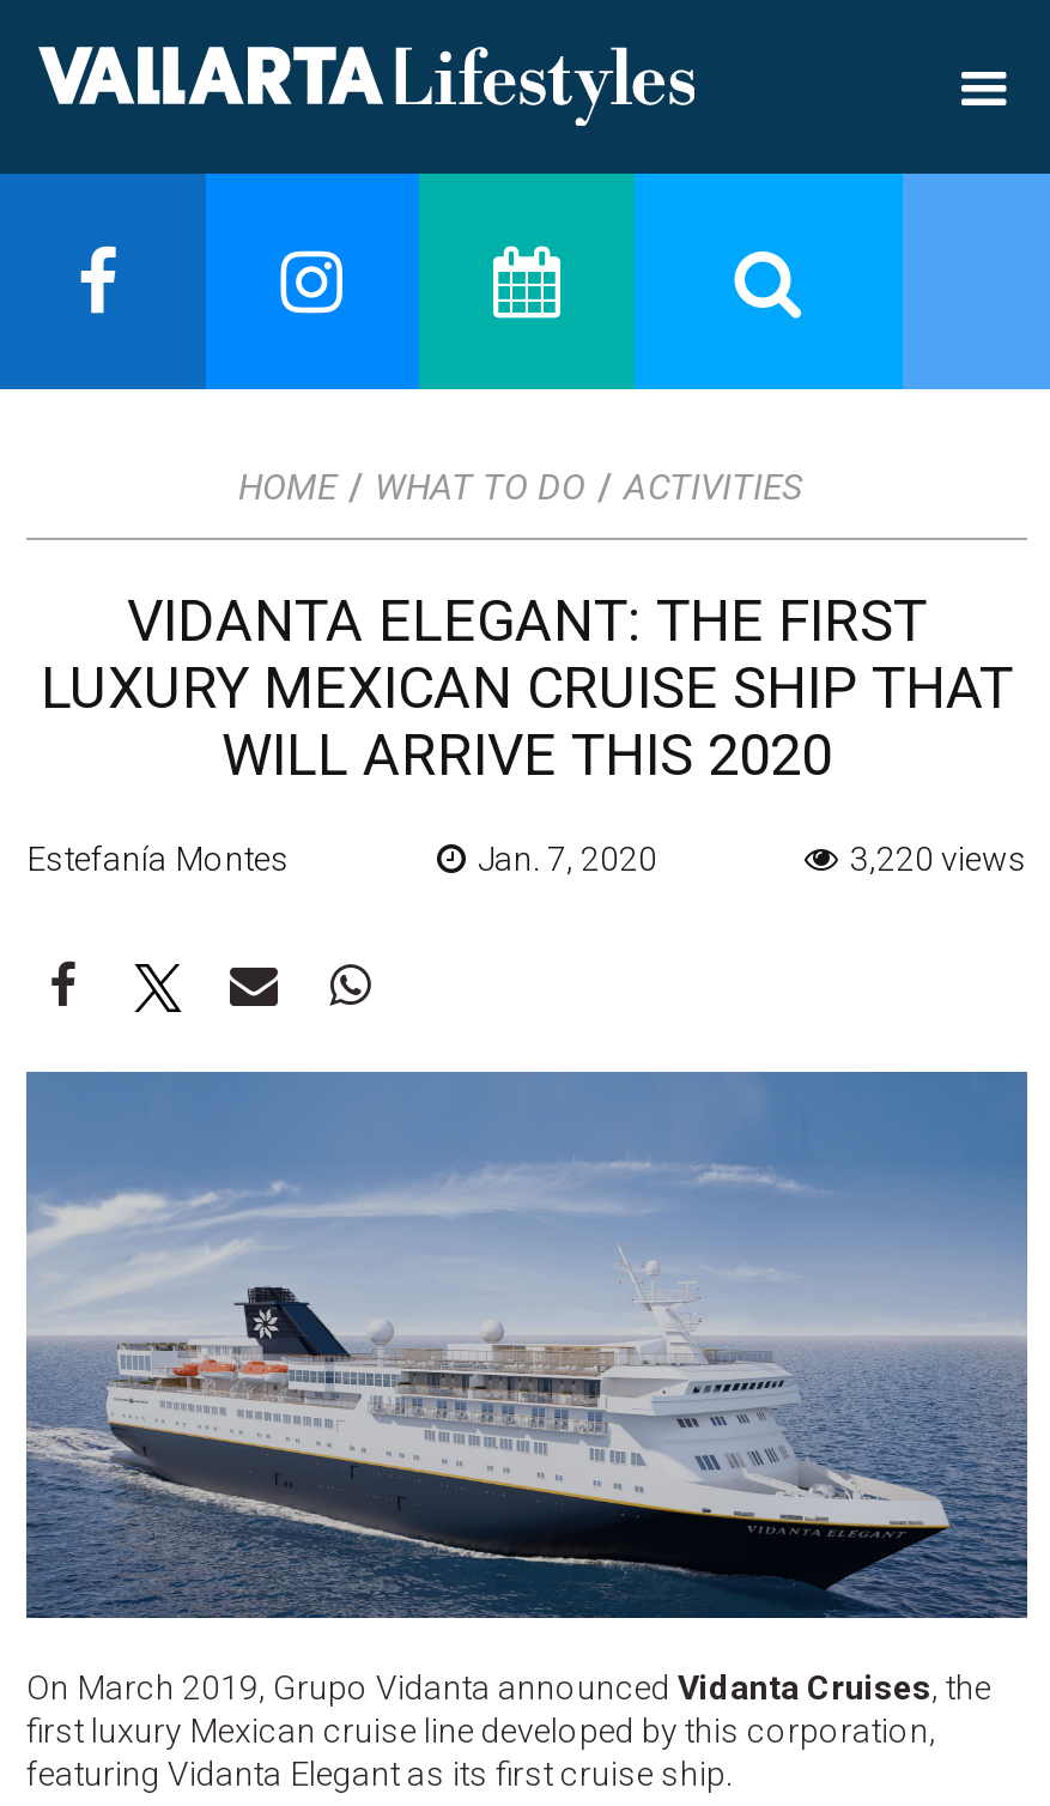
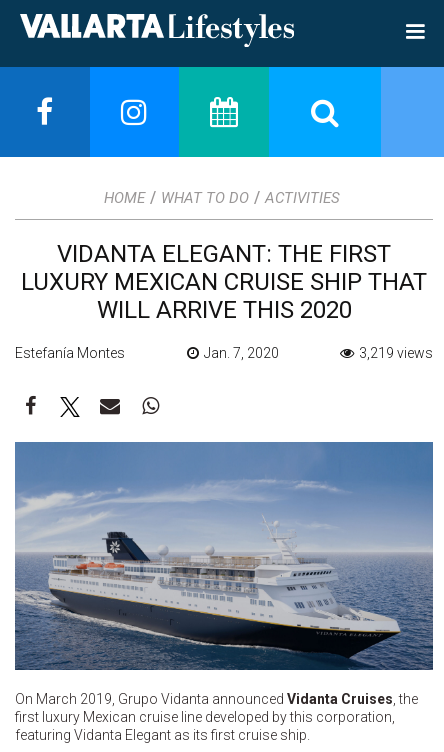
- 3,220 views
+ 3,219 views
